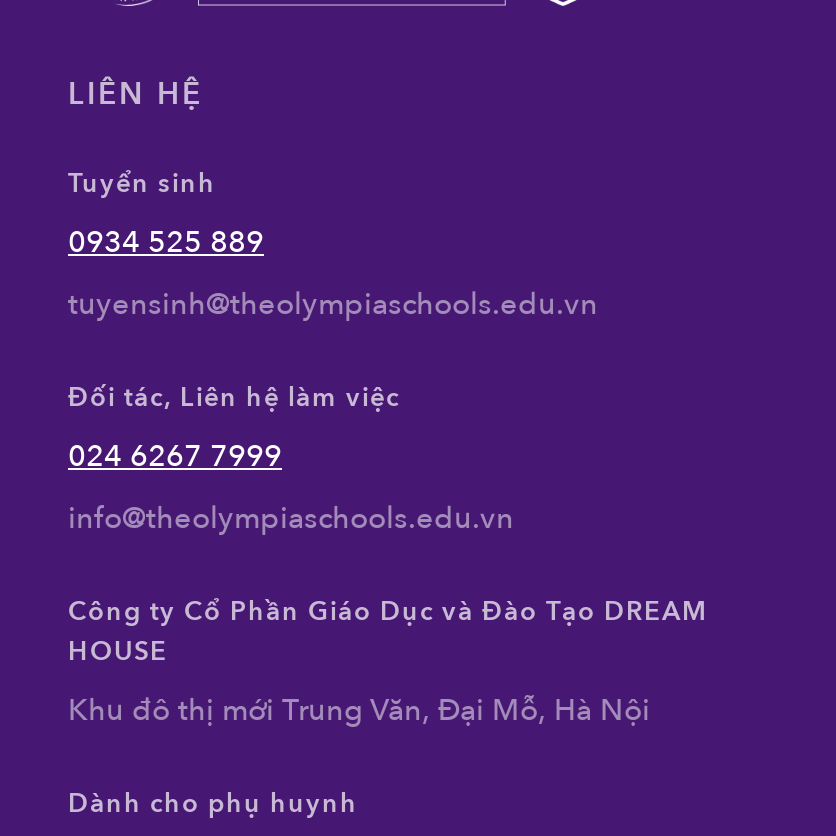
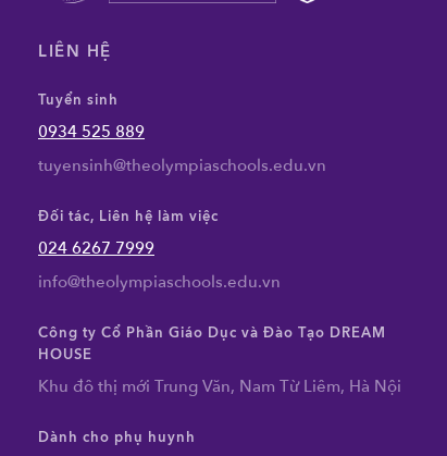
- Khu đô thị mới Trung Văn, Đại Mỗ, Hà Nội
+ Khu đô thị mới Trung Văn, Nam Từ Liêm, Hà Nội
